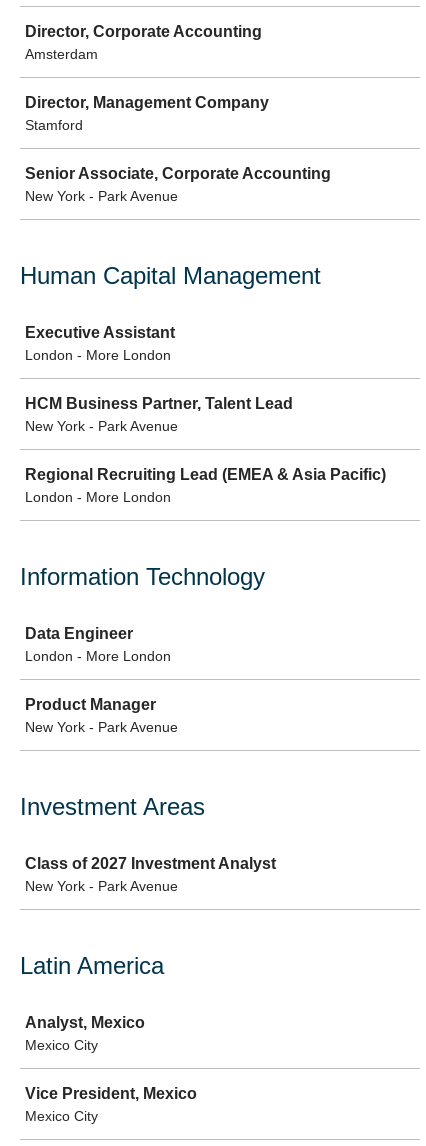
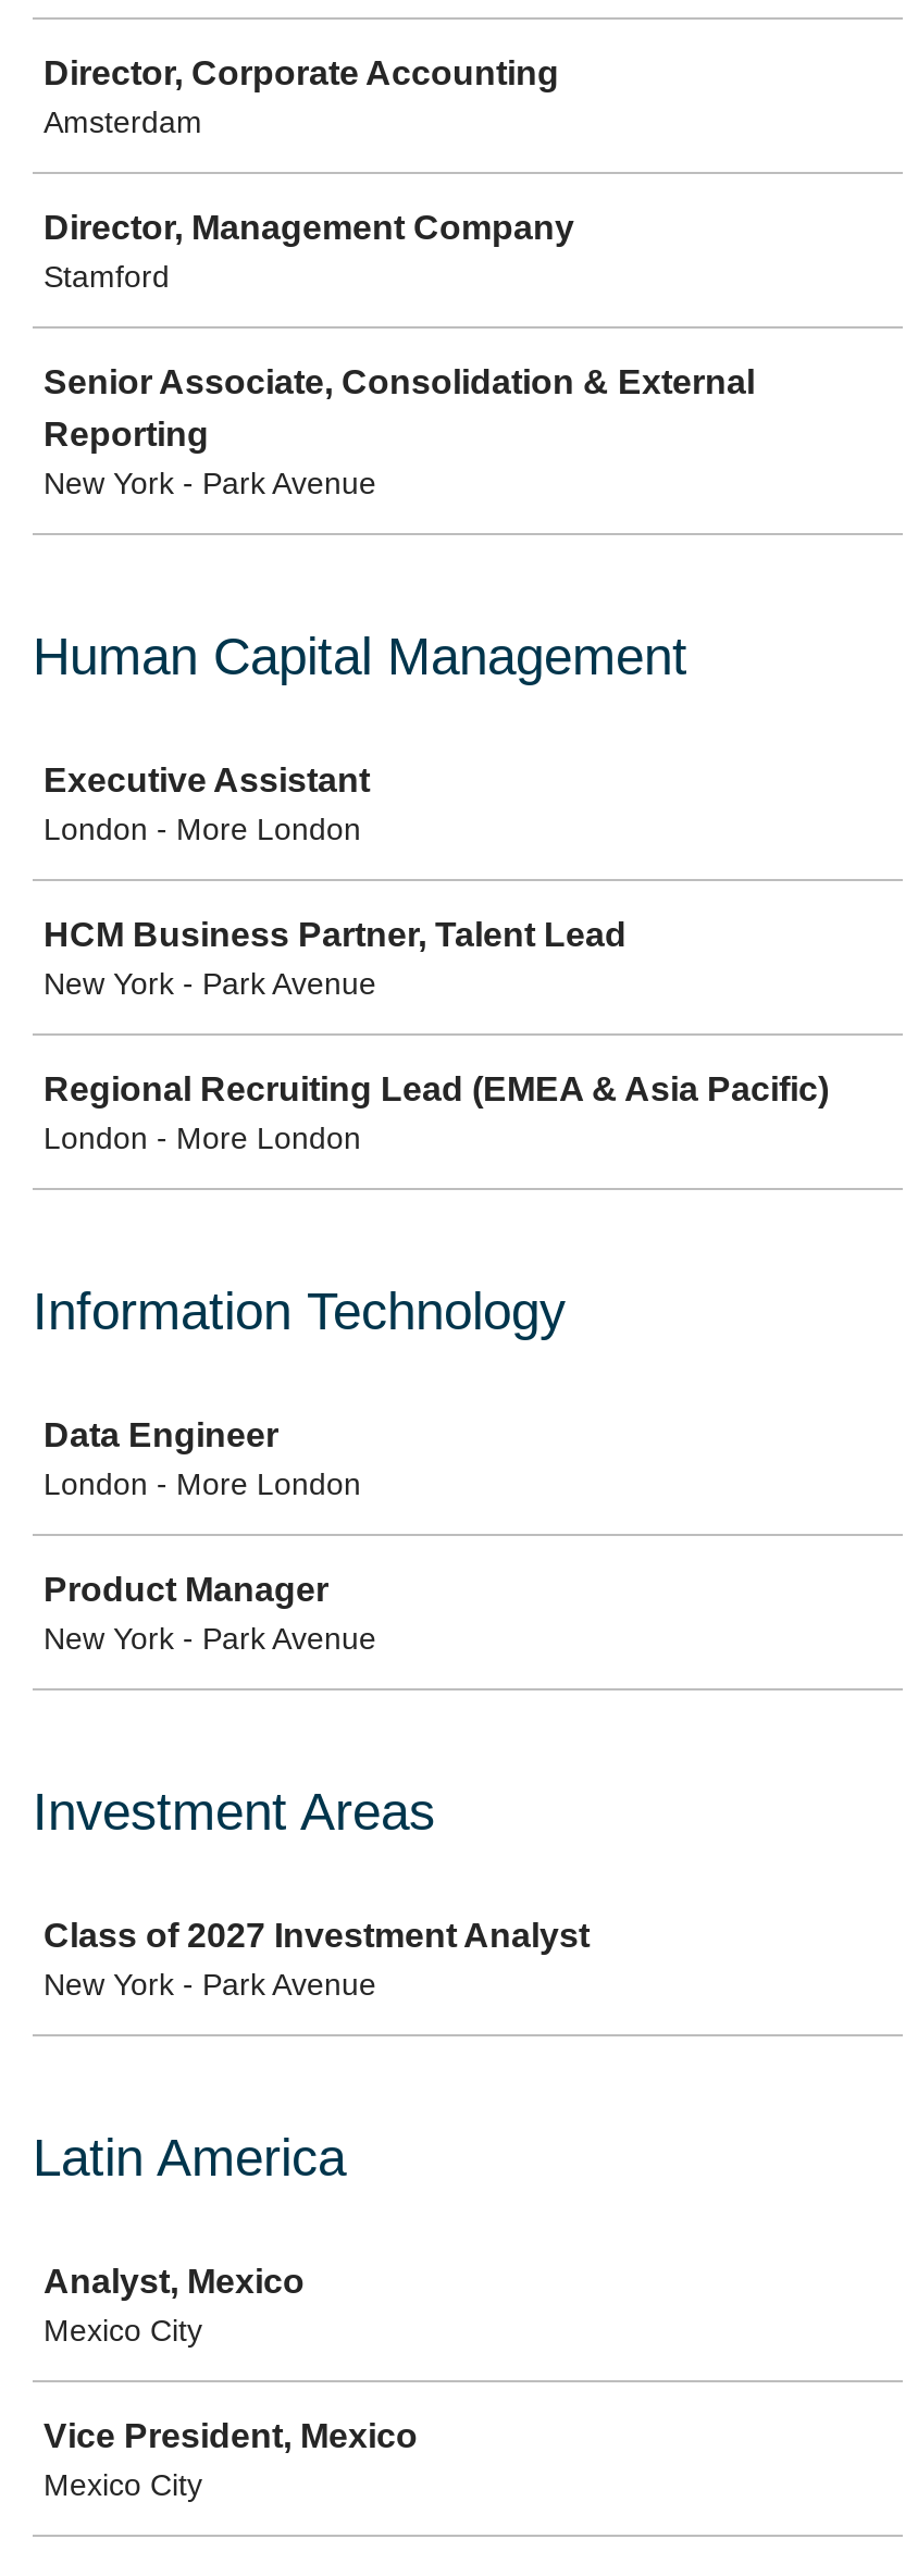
- Senior Associate, Corporate Accounting
+ Senior Associate, Consolidation & External
+ Reporting
